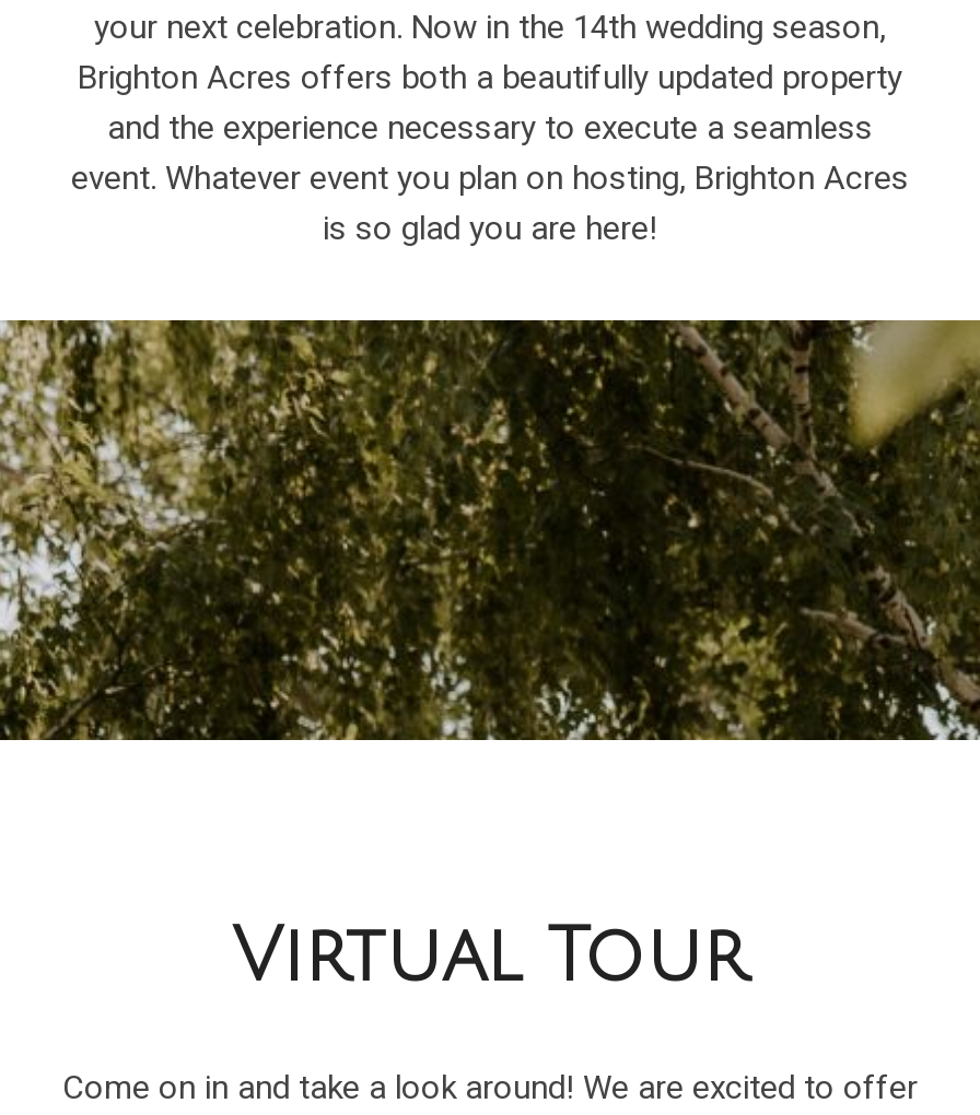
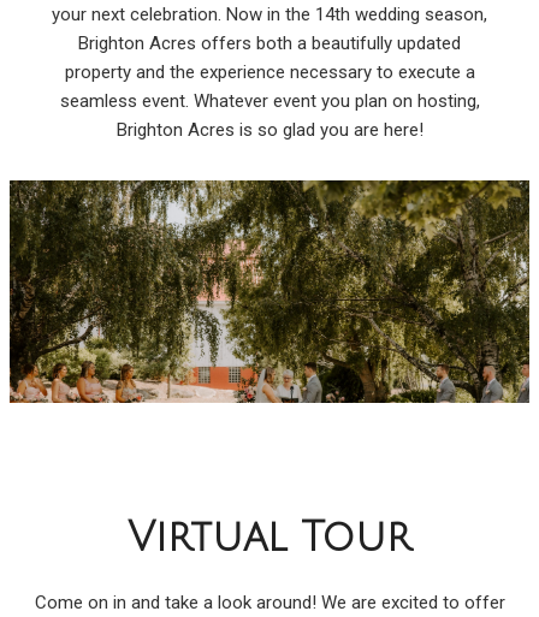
- [image]
+ [image]
